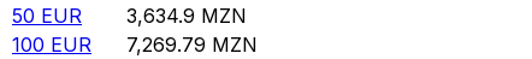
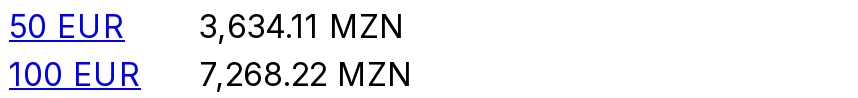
- 50 EUR 3,634.9 MZN
+ 50 EUR 3,634.11 MZN

- 100 EUR 7,269.79 MZN
+ 100 EUR 7,268.22 MZN
